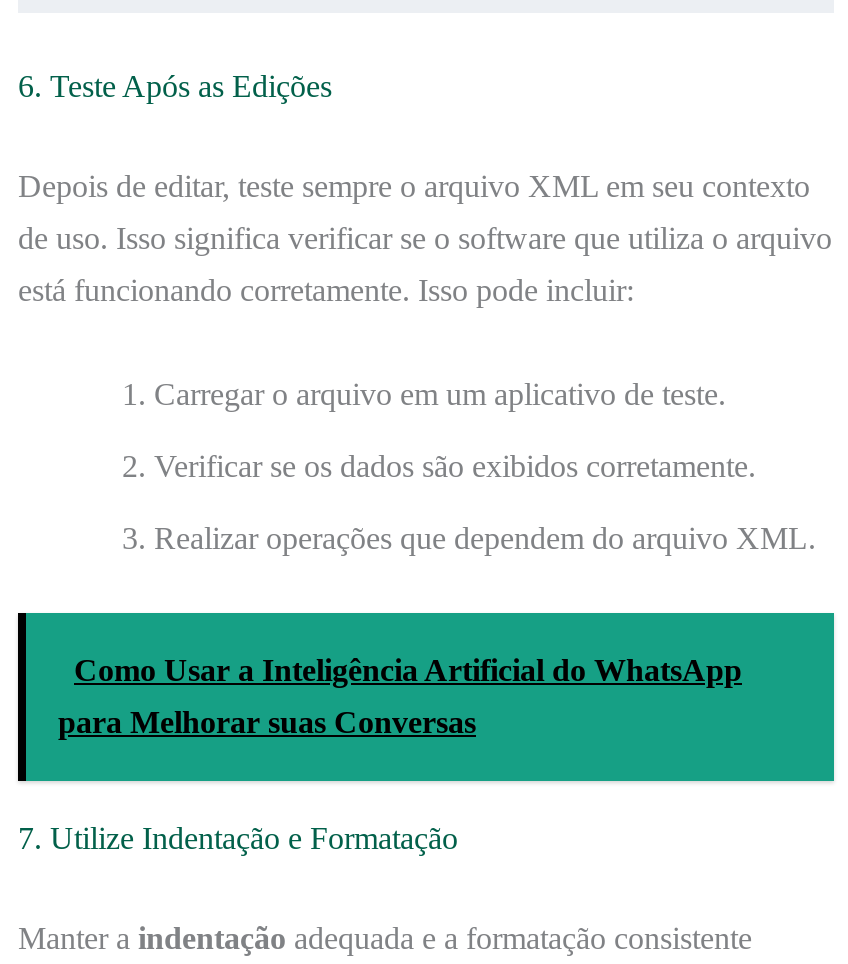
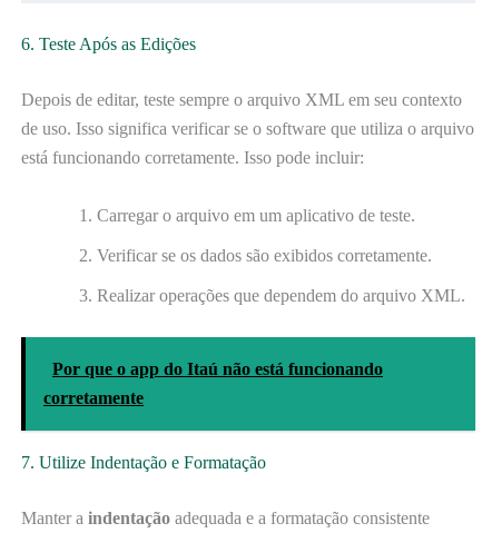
- Como Usar a Inteligência Artificial do WhatsApp
+ Por que o app do Itaú não está funcionando

- para Melhorar suas Conversas
+ corretamente
